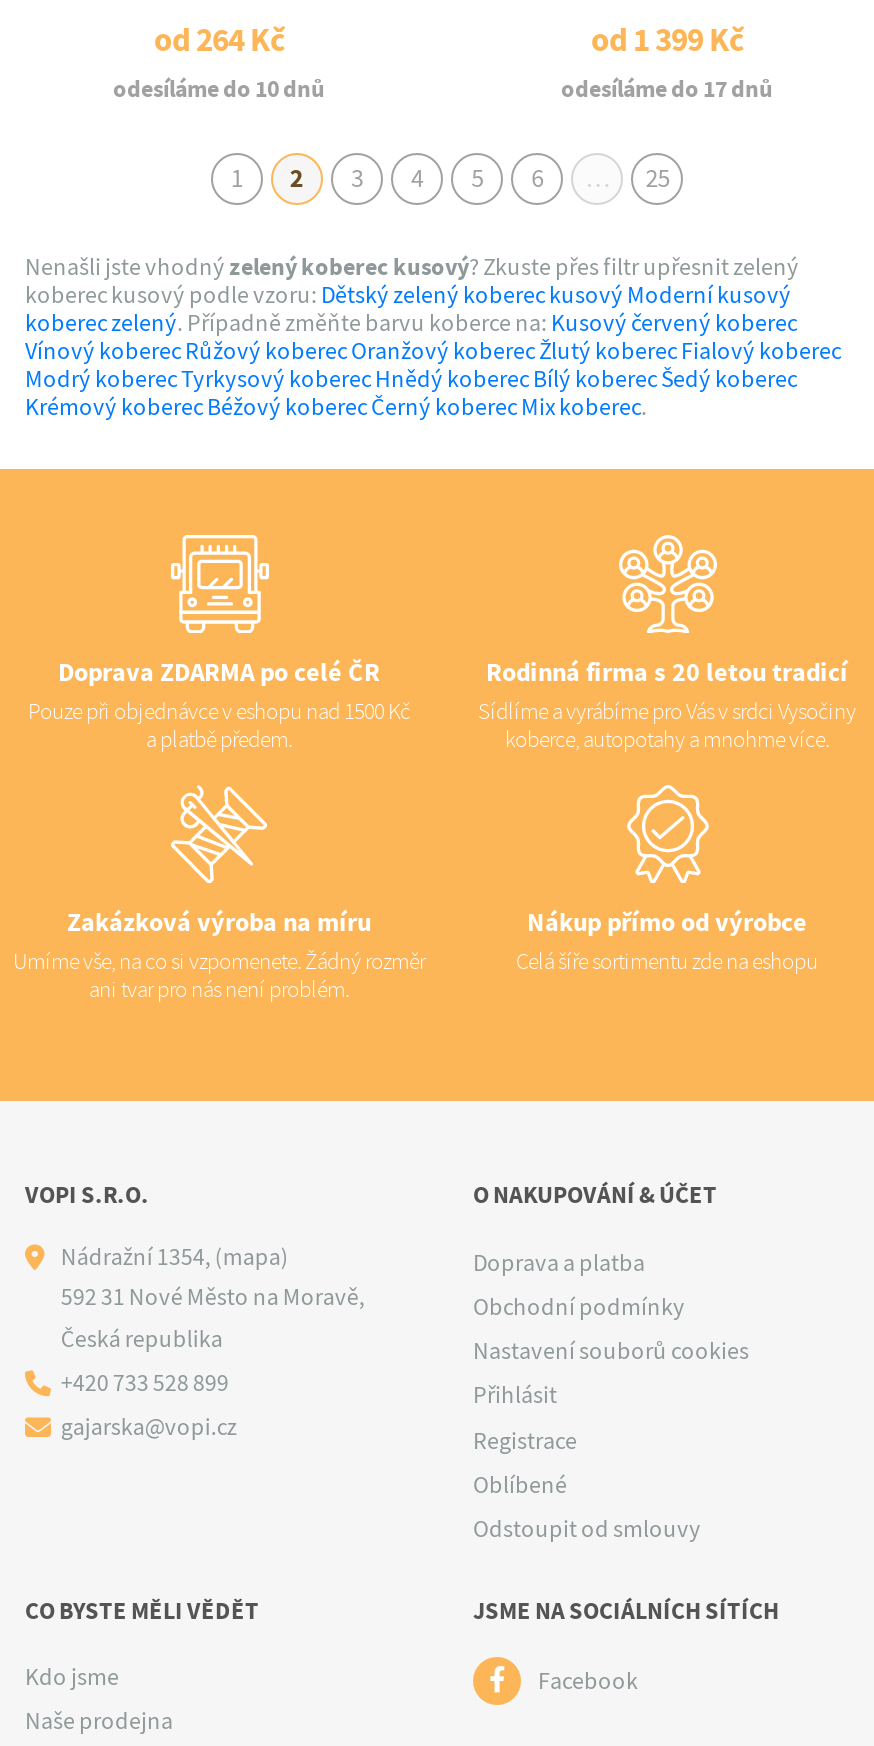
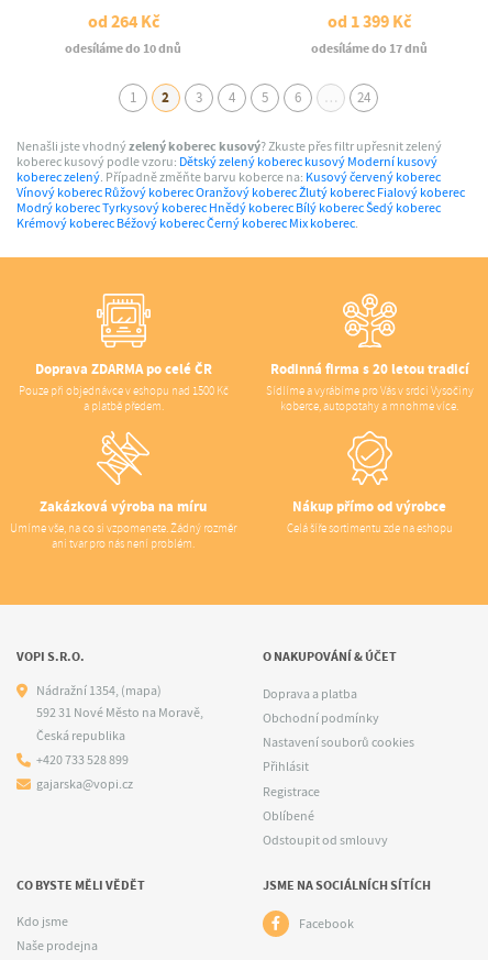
- 25
+ 24
